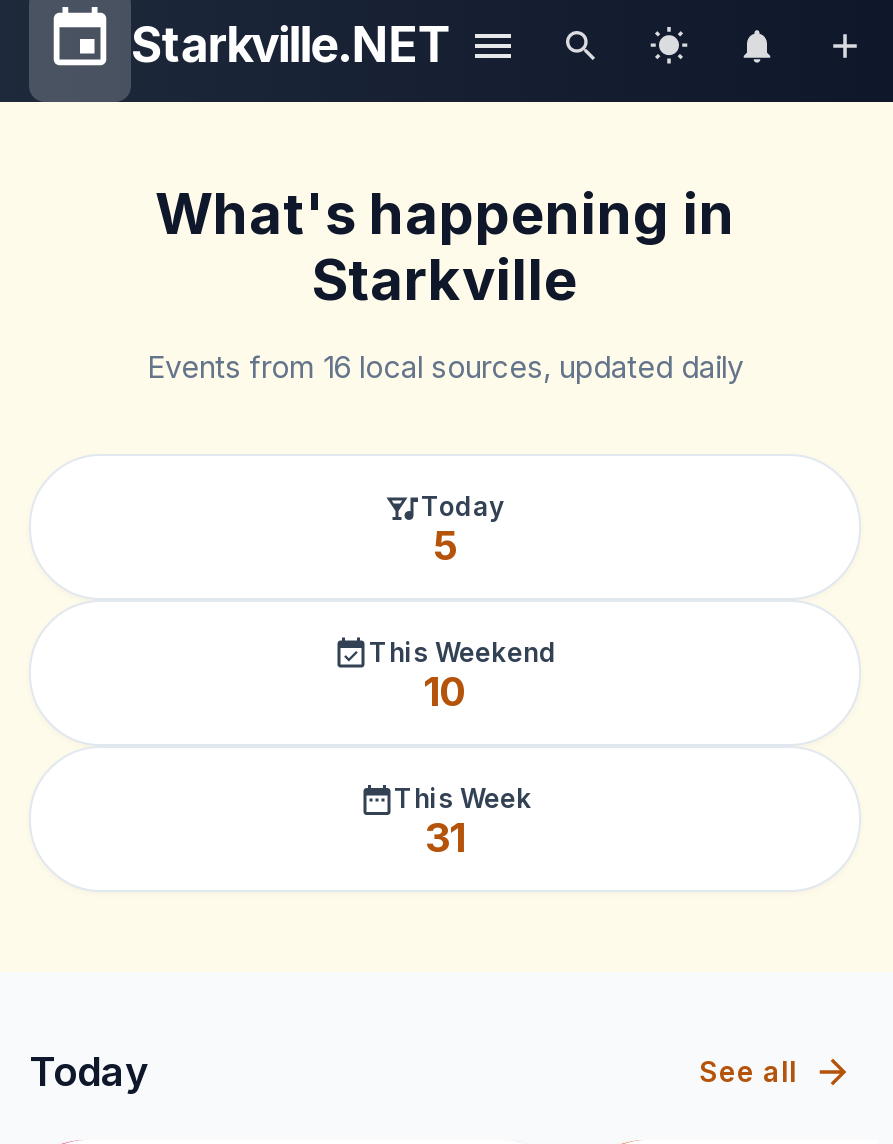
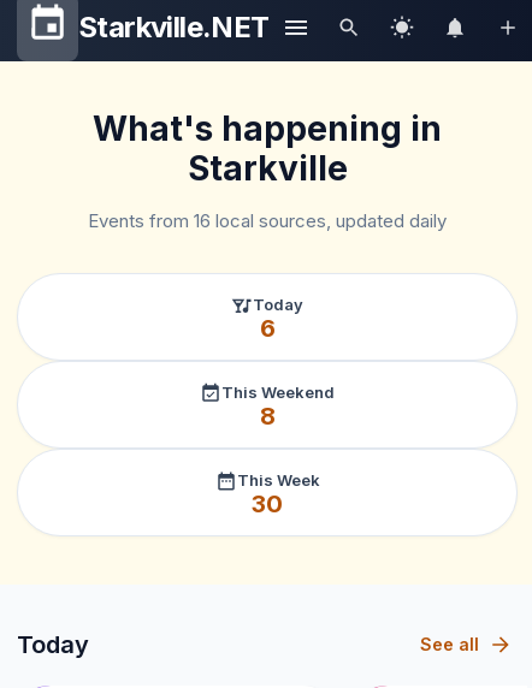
- 5
+ 6

- 10
+ 8

- 31
+ 30
